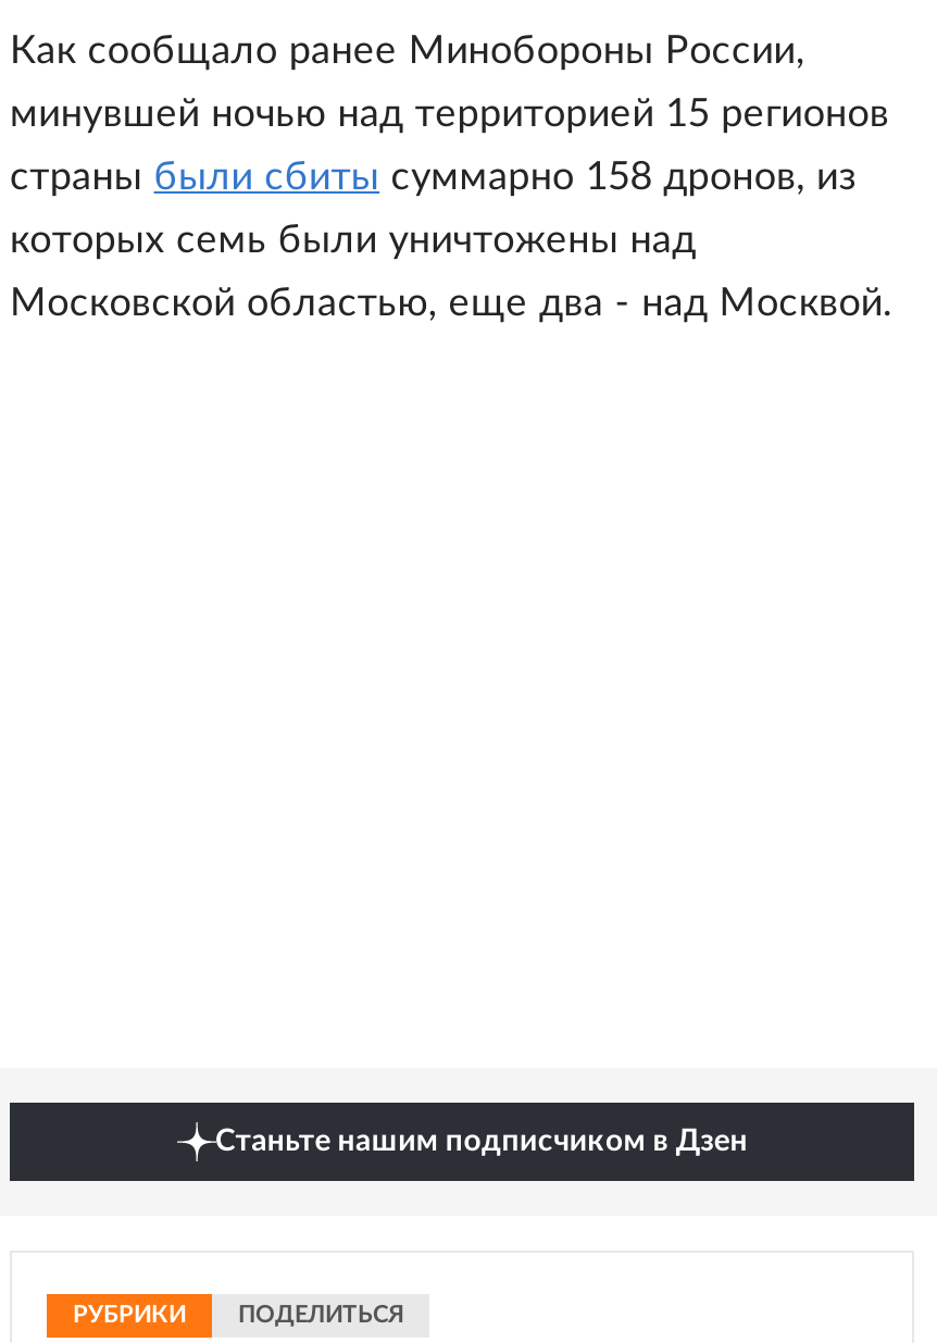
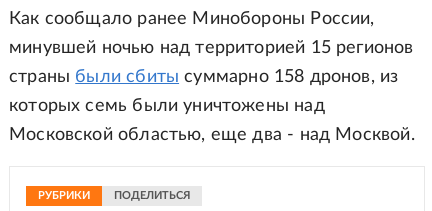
- Станьте нашим подписчиком в Дзен
